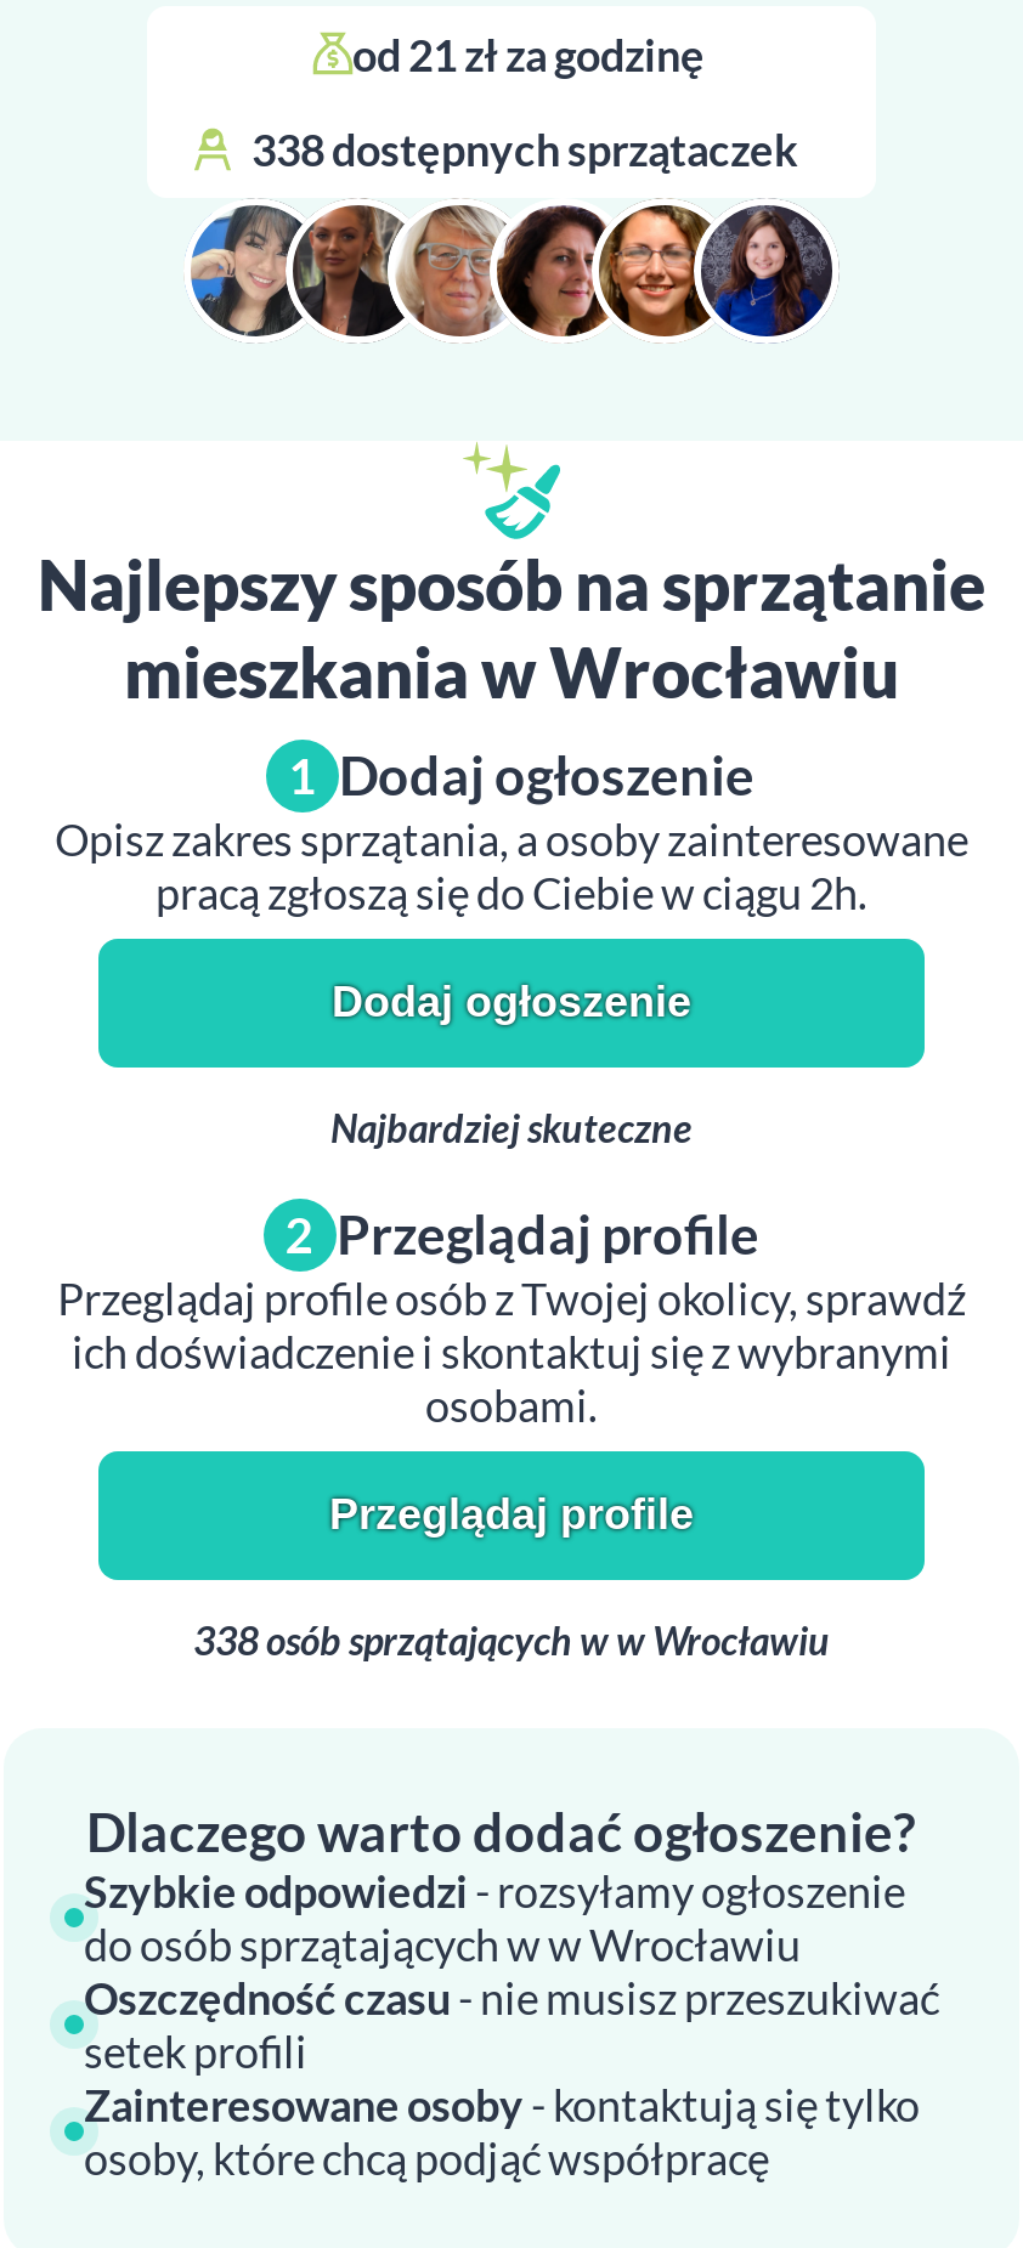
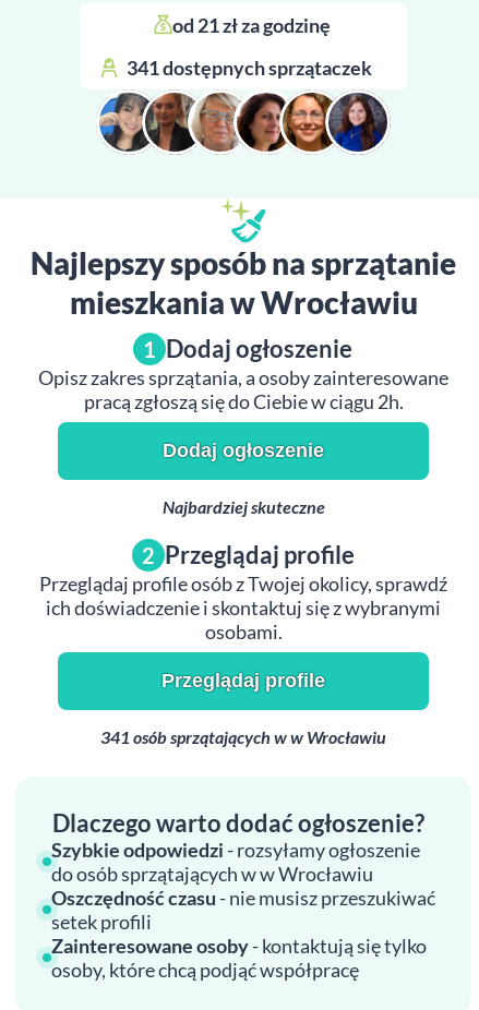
- 338 dostępnych sprzątaczek
+ 341 dostępnych sprzątaczek

- 338 osób sprzątających w w Wrocławiu
+ 341 osób sprzątających w w Wrocławiu
